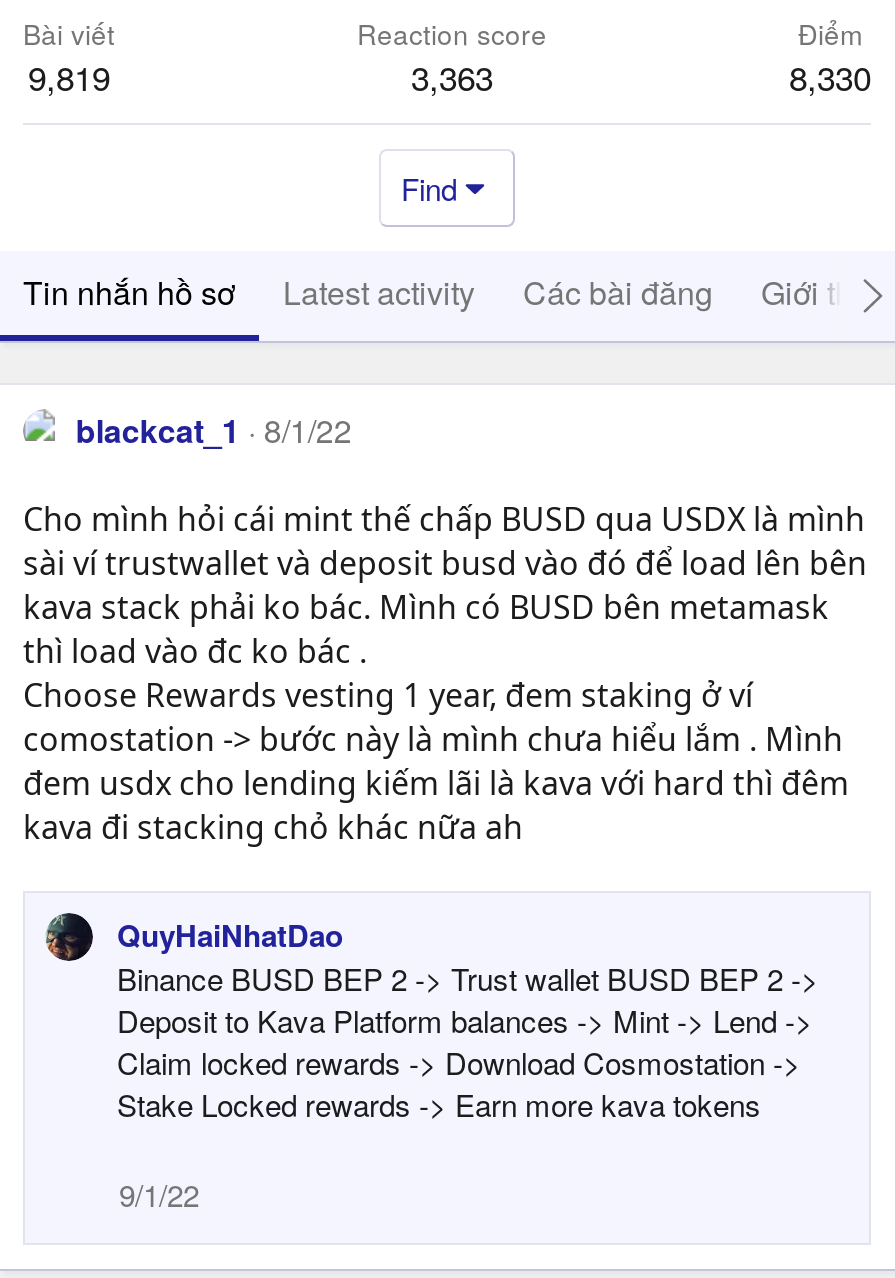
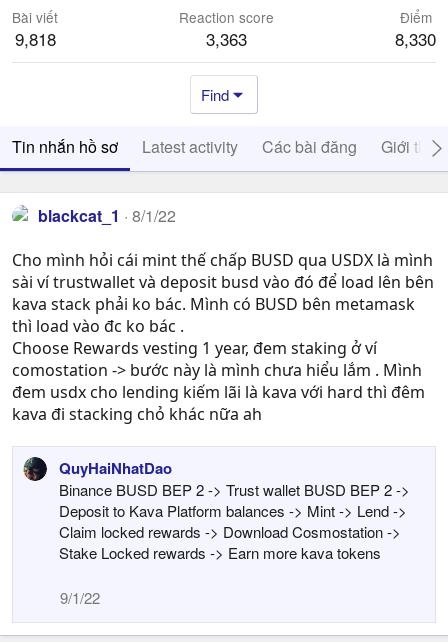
- 9,819
+ 9,818
